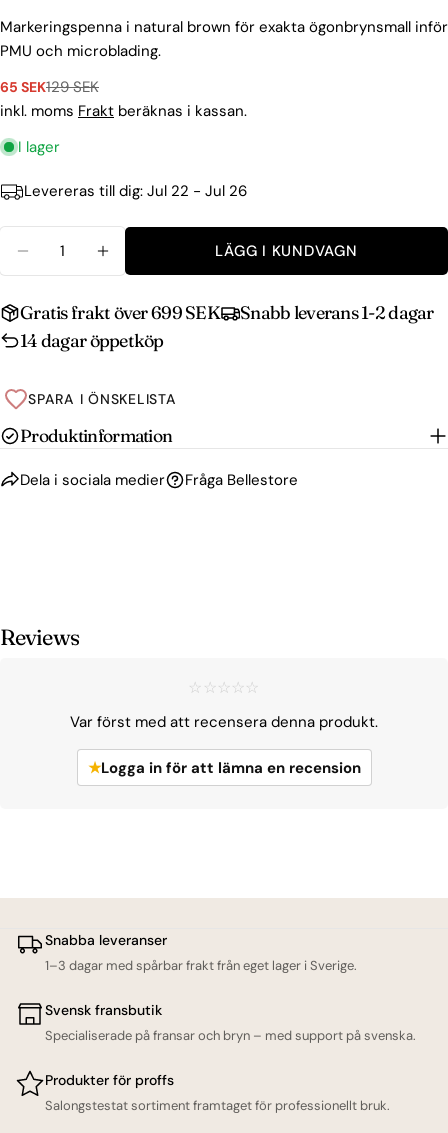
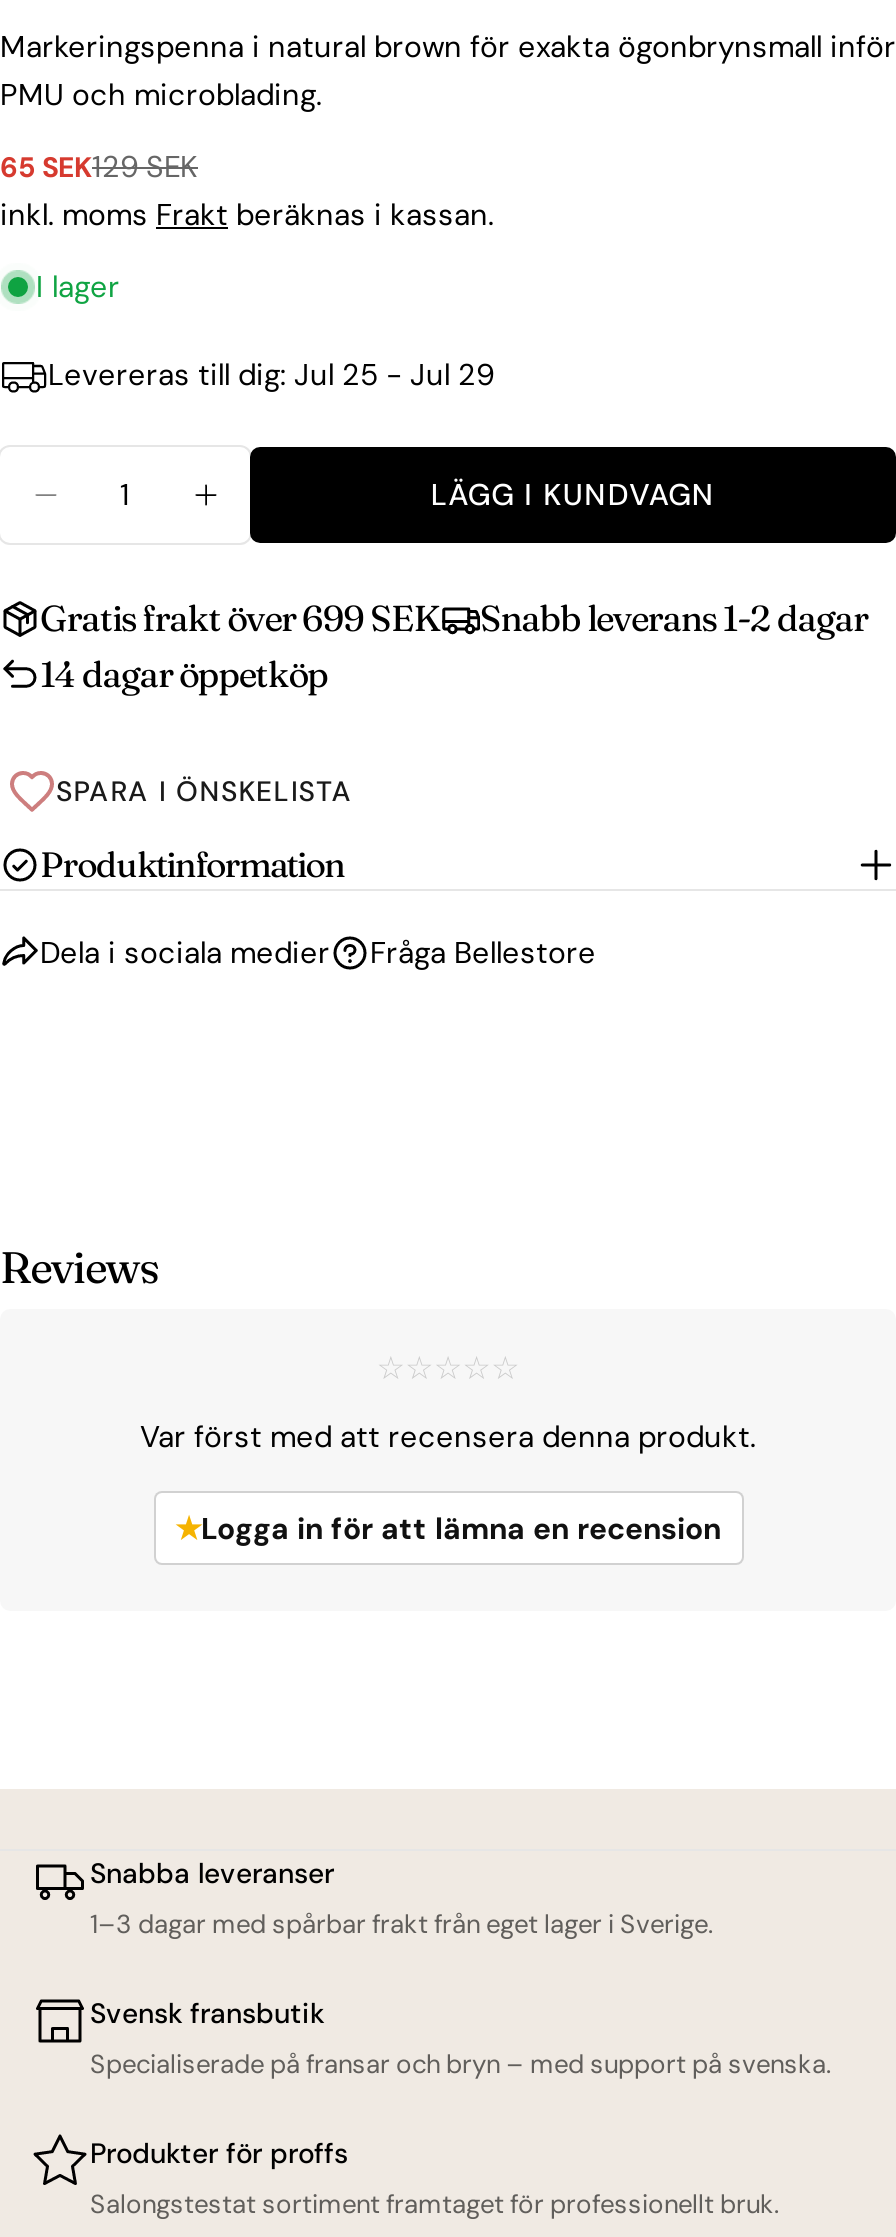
- Levereras till dig: Jul 22 - Jul 26
+ Levereras till dig: Jul 25 - Jul 29
